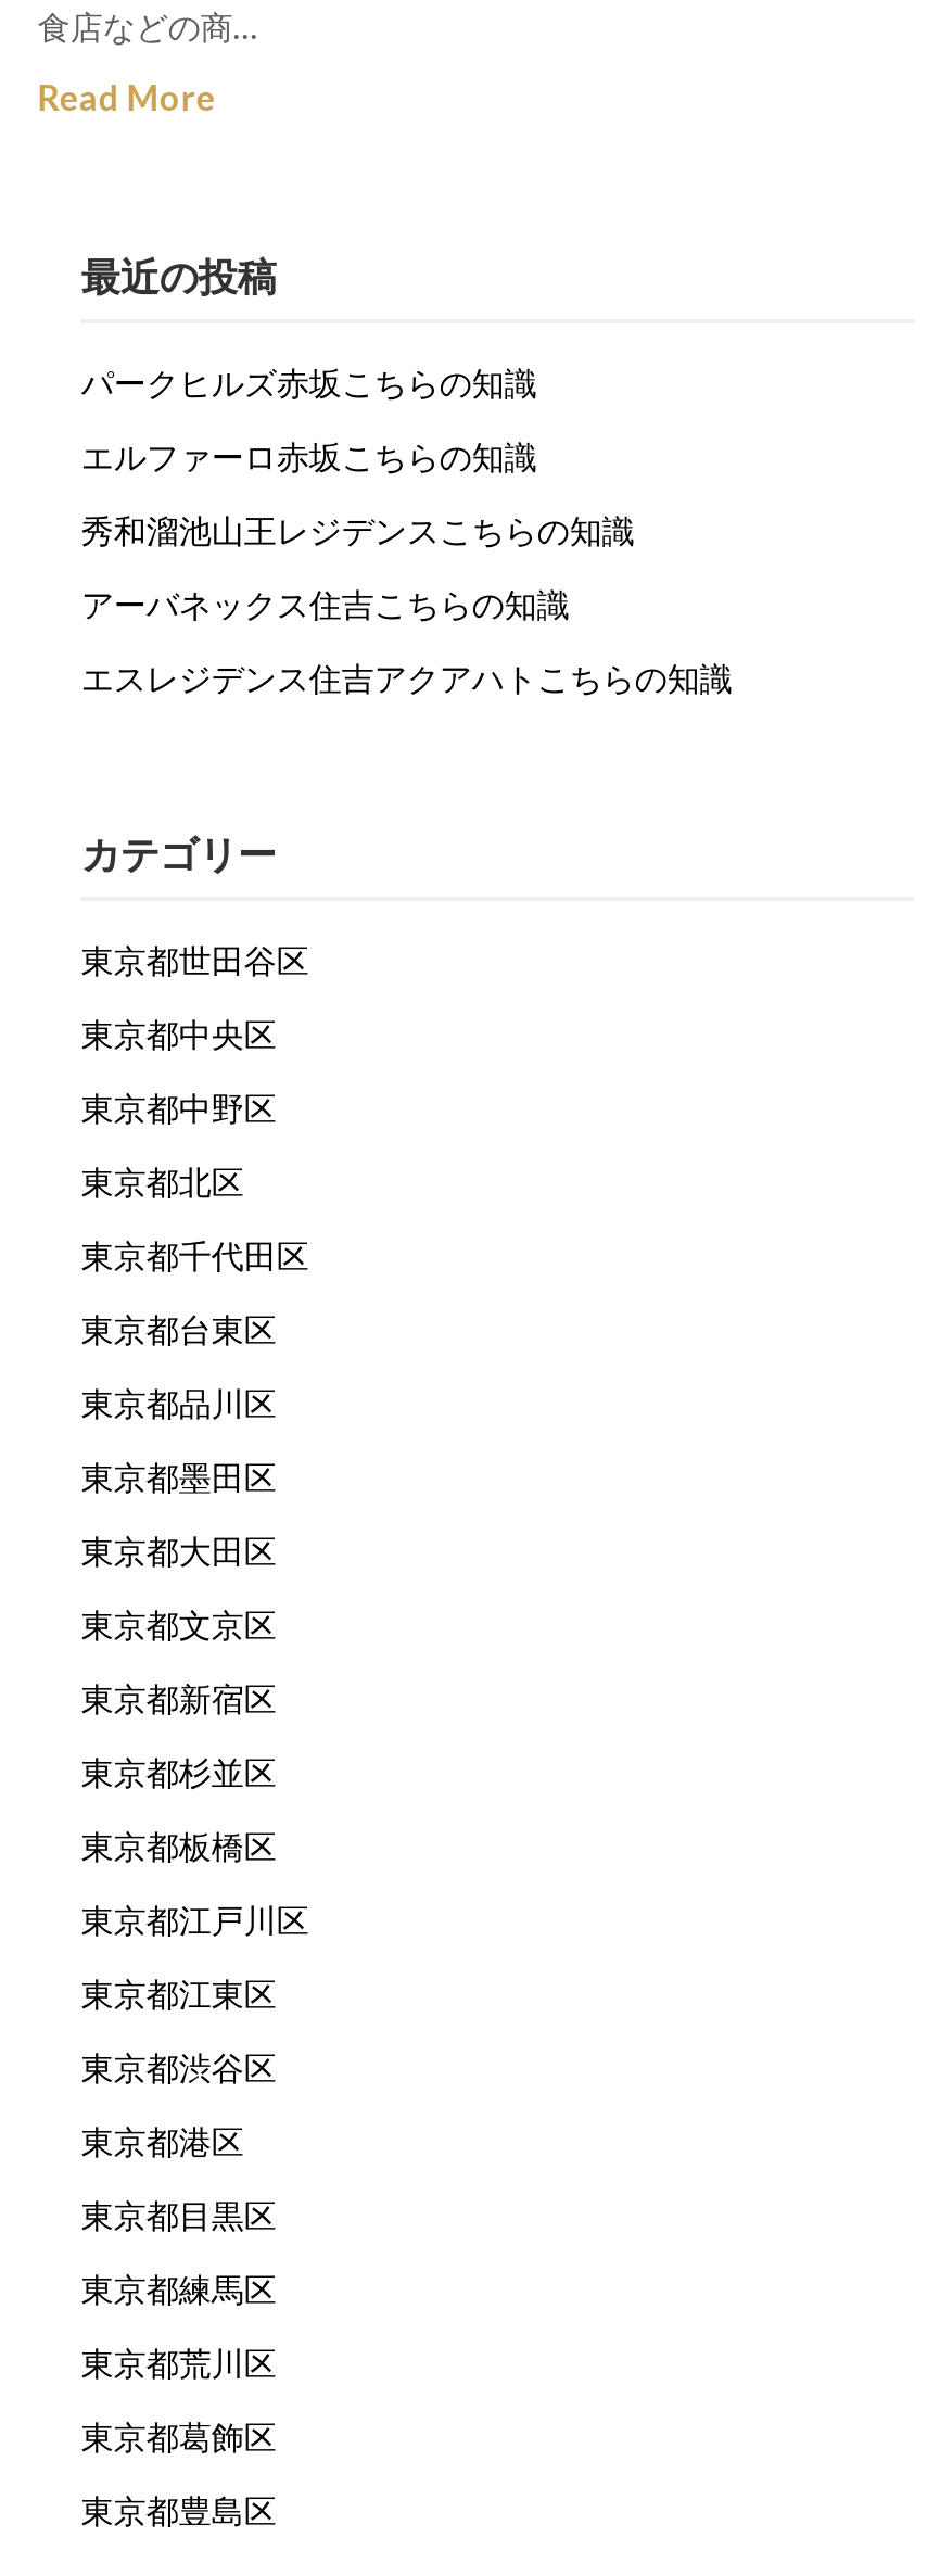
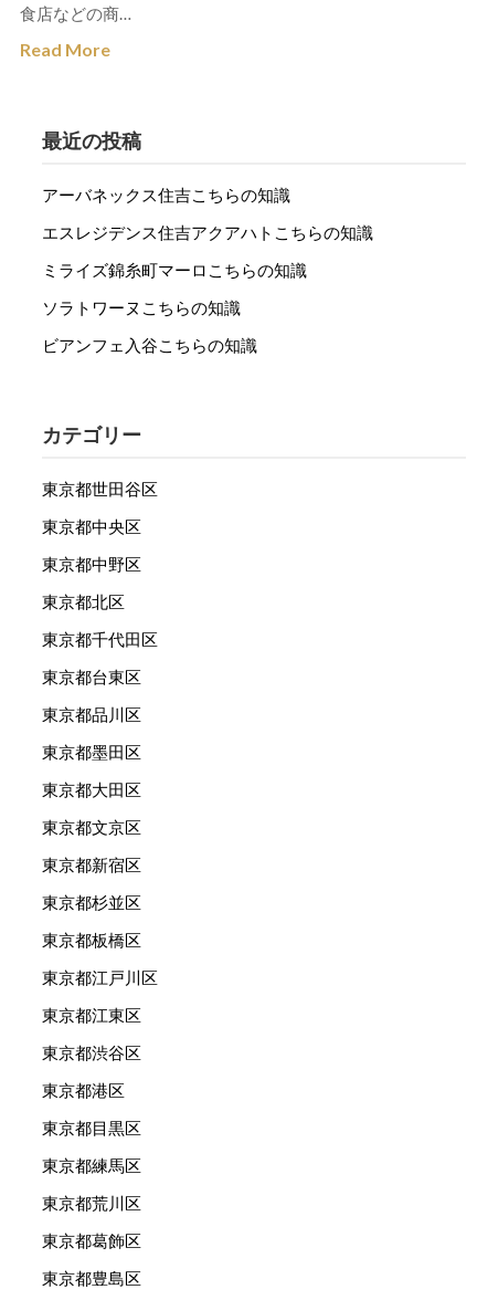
- パークヒルズ赤坂こちらの知識
- エルファーロ赤坂こちらの知識
- 秀和溜池山王レジデンスこちらの知識

moved up: アーバネックス住吉こちらの知識 | エスレジデンス住吉アクアハトこちらの知識

+ ミライズ錦糸町マーロこちらの知識
+ ソラトワーヌこちらの知識
+ ビアンフェ入谷こちらの知識
